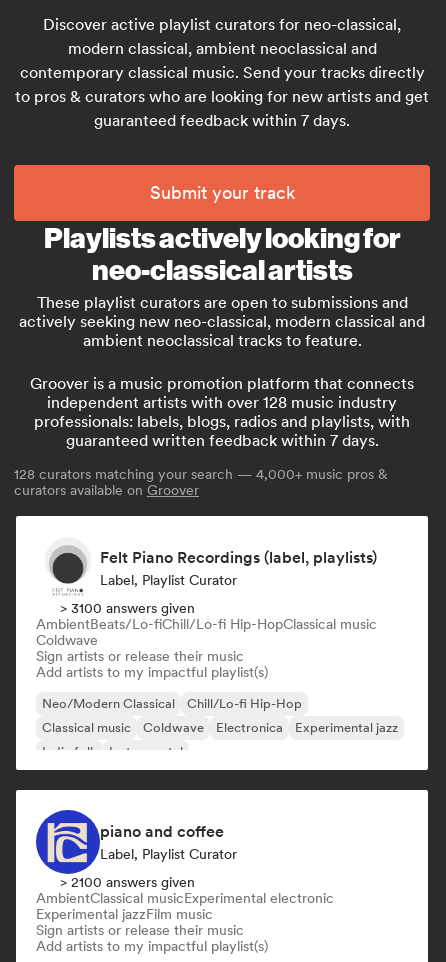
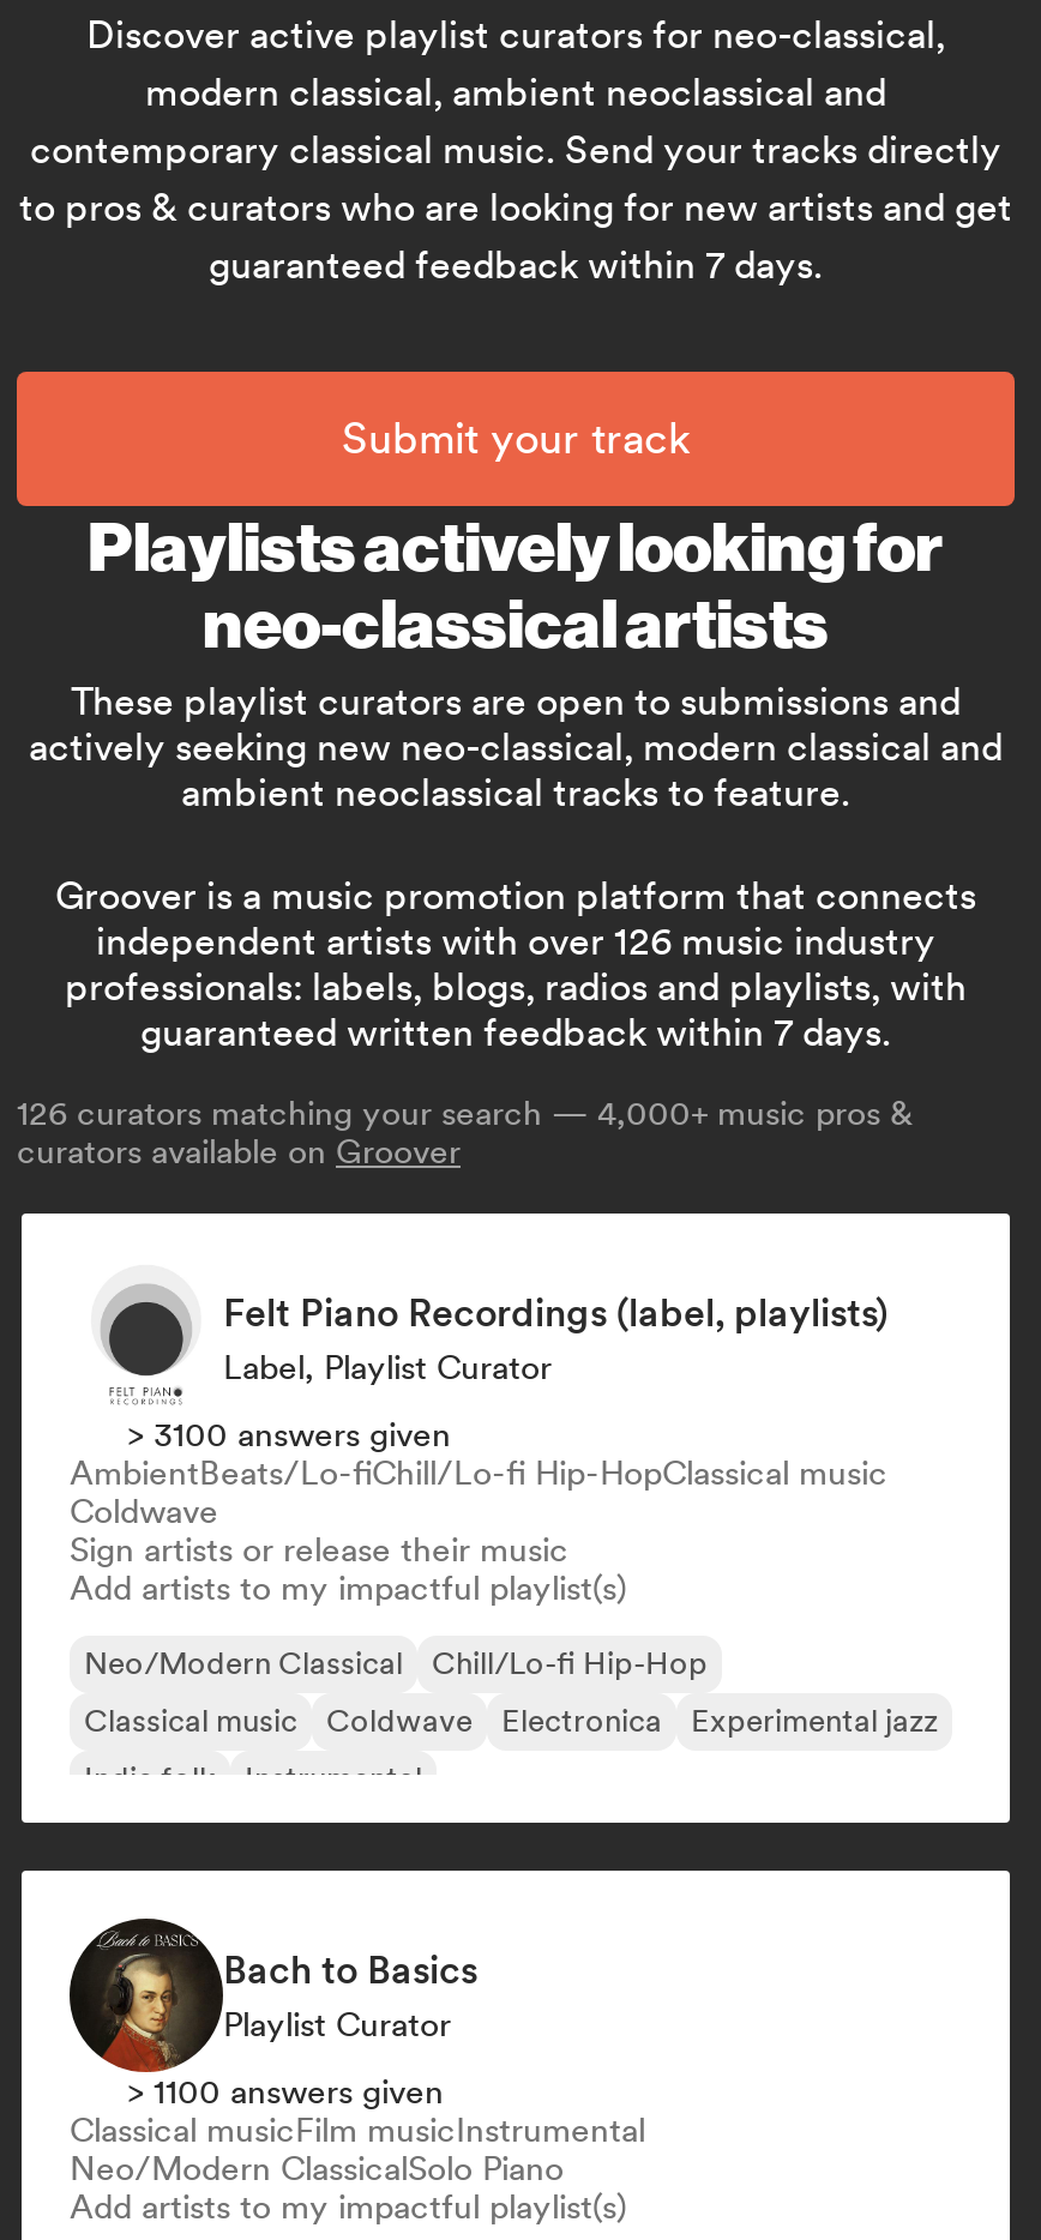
- independent artists with over 128 music industry
+ independent artists with over 126 music industry

- 128 curators matching your search — 4,000+ music pros &
+ 126 curators matching your search — 4,000+ music pros &

- [image]
- > 2100 answers given
- AmbientClassical musicExperimental electronic
- Experimental jazzFilm music
- Sign artists or release their music
+ [image]
+ > 1100 answers given
+ Classical musicFilm musicInstrumental
+ Neo/Modern ClassicalSolo Piano

- piano and coffee
- Label, Playlist Curator
+ Bach to Basics
+ Playlist Curator
